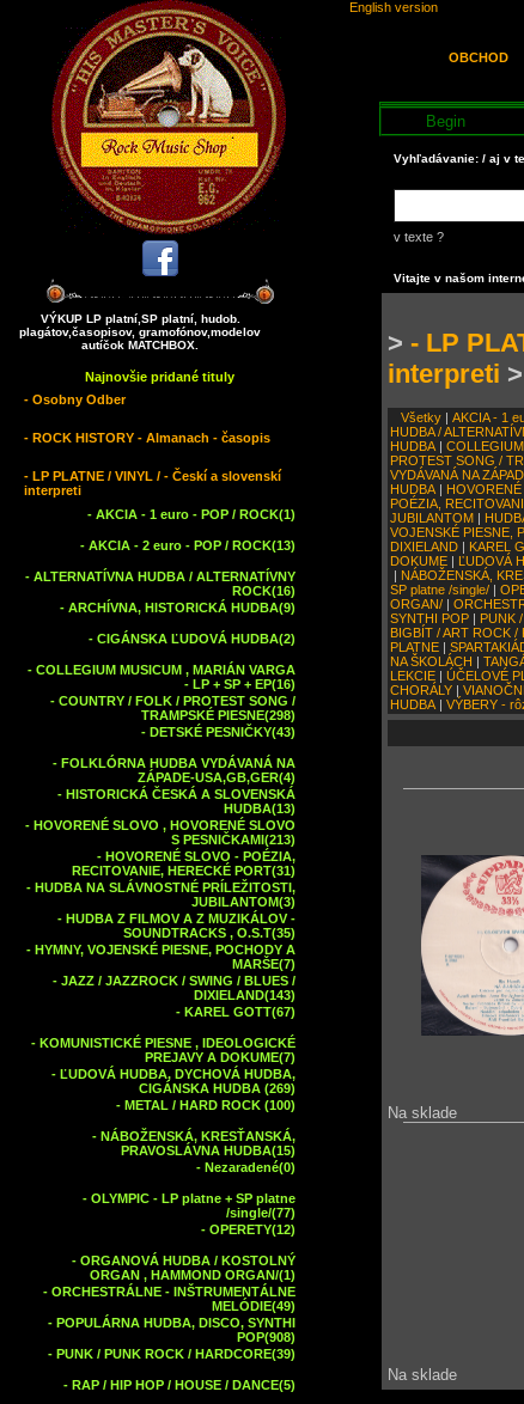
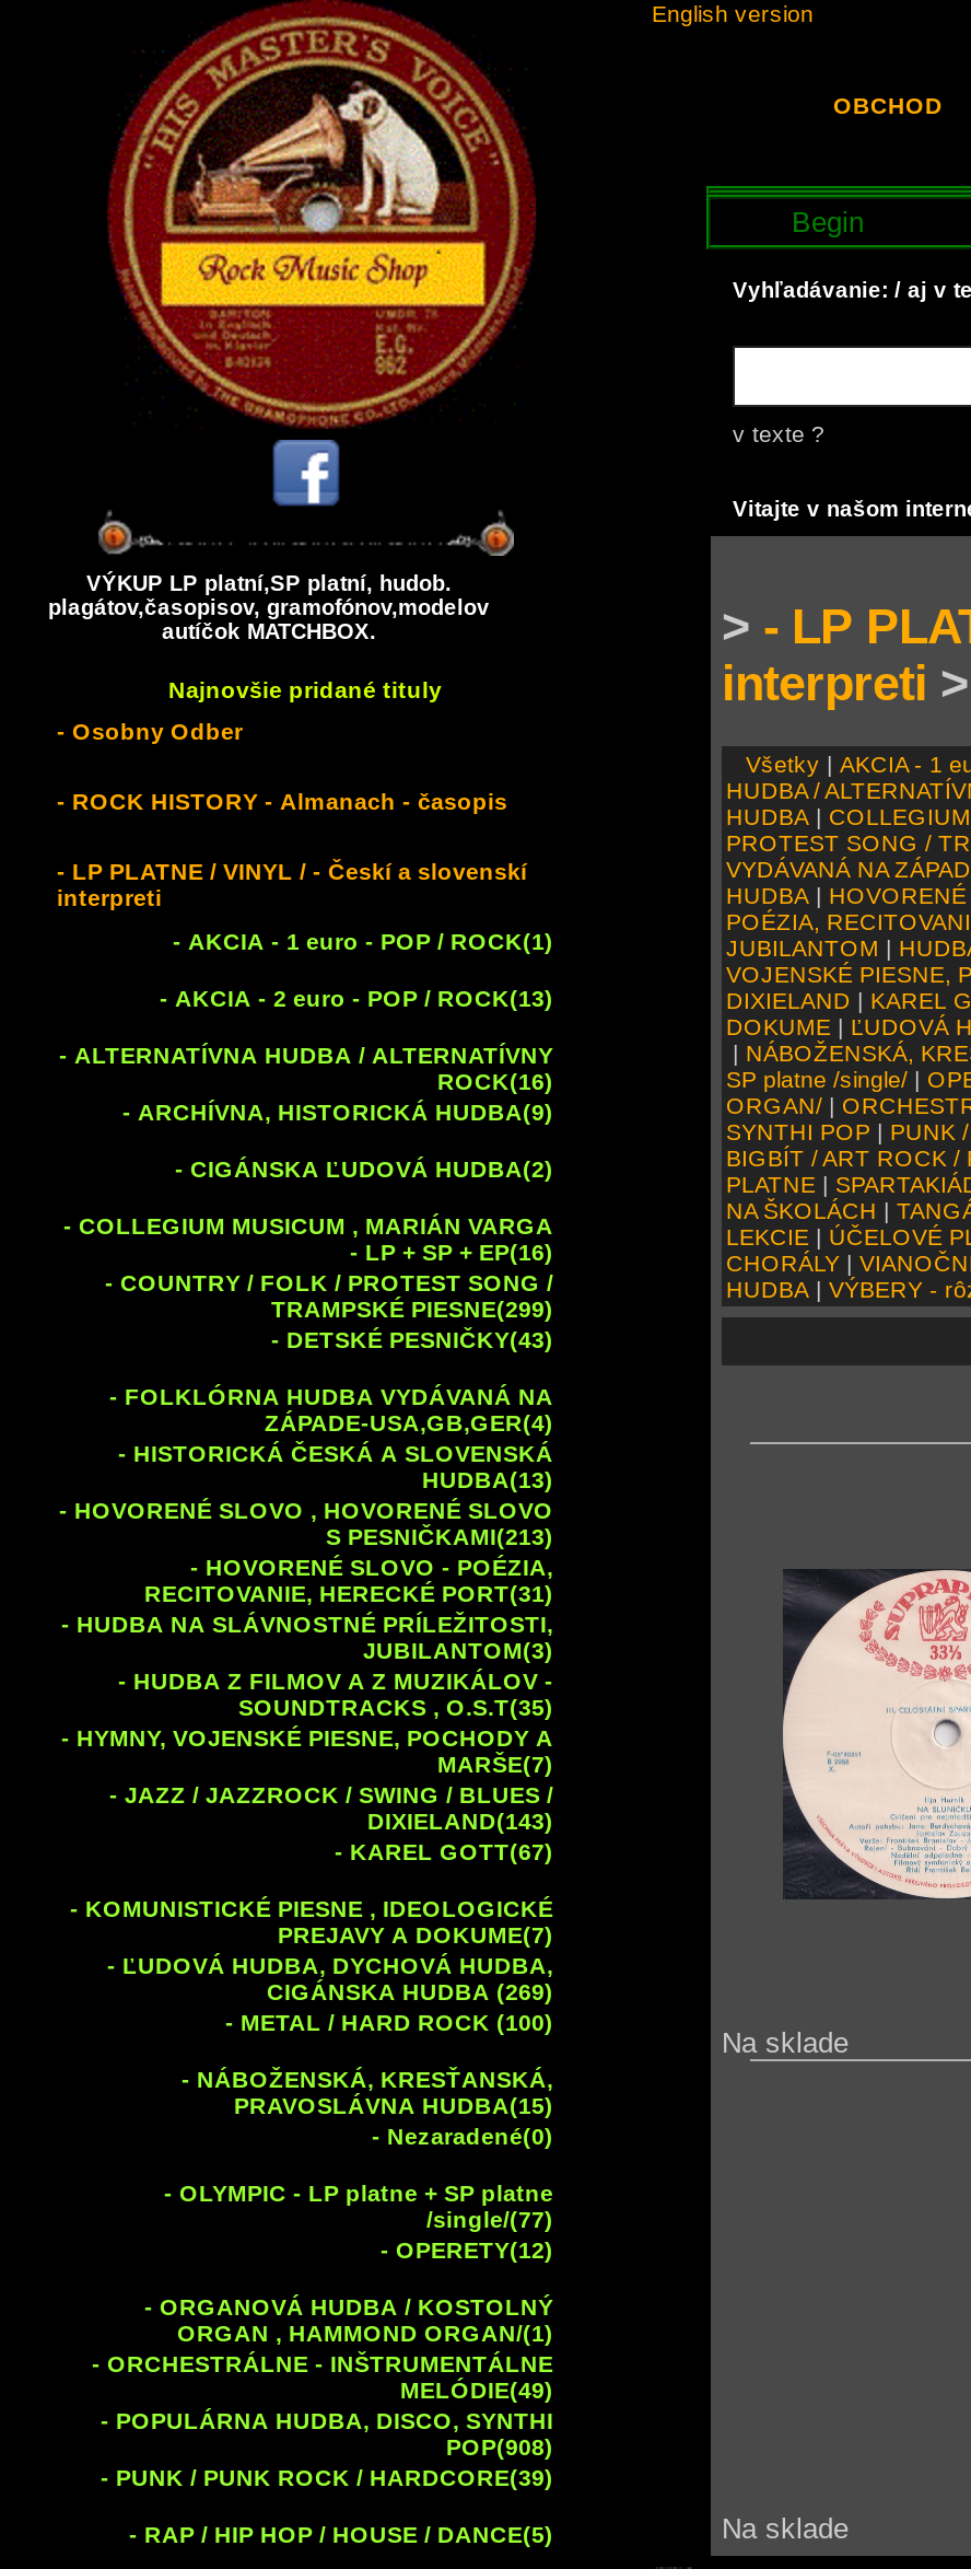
- TRAMPSKÉ PIESNE(298)
+ TRAMPSKÉ PIESNE(299)
